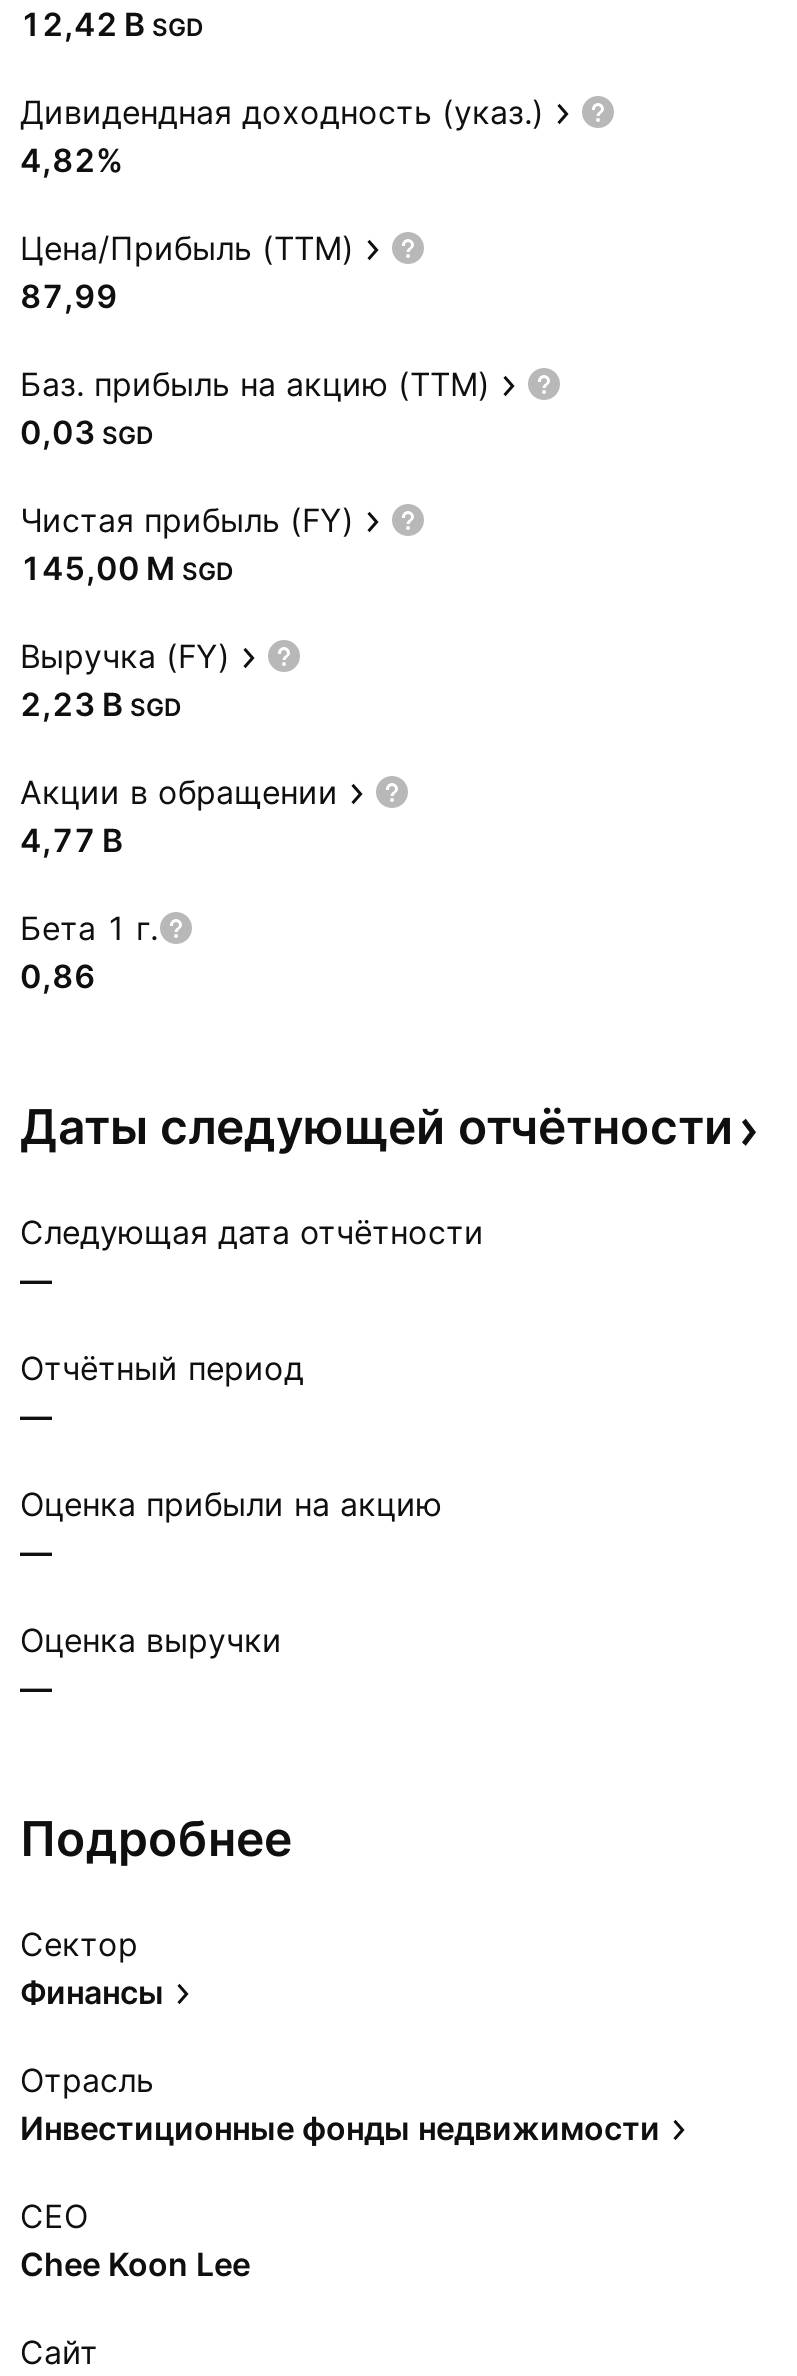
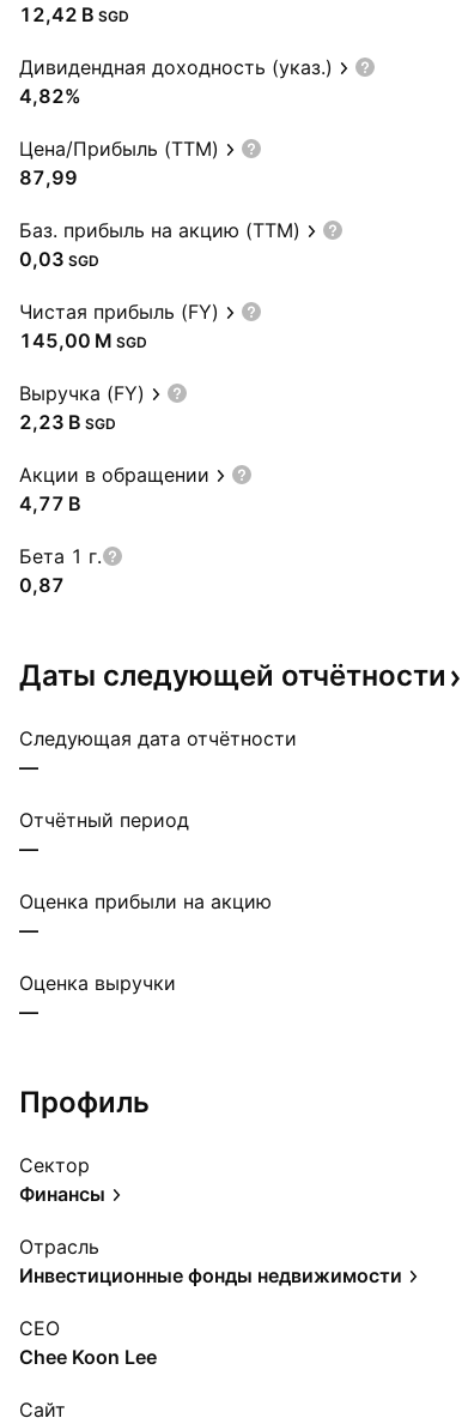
- 0,86
+ 0,87

- Подробнее
+ Профиль
